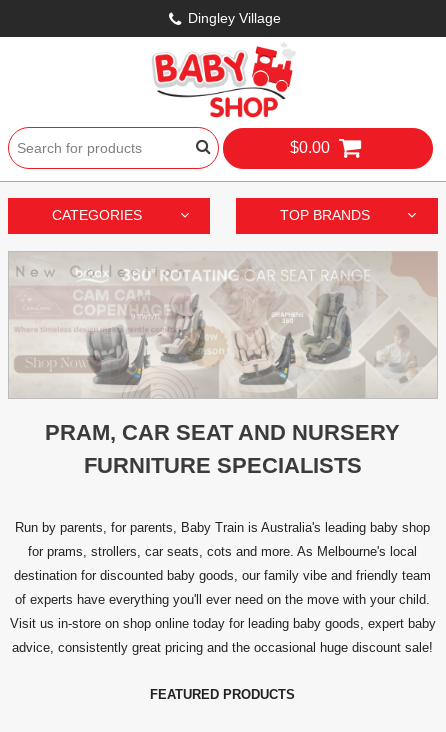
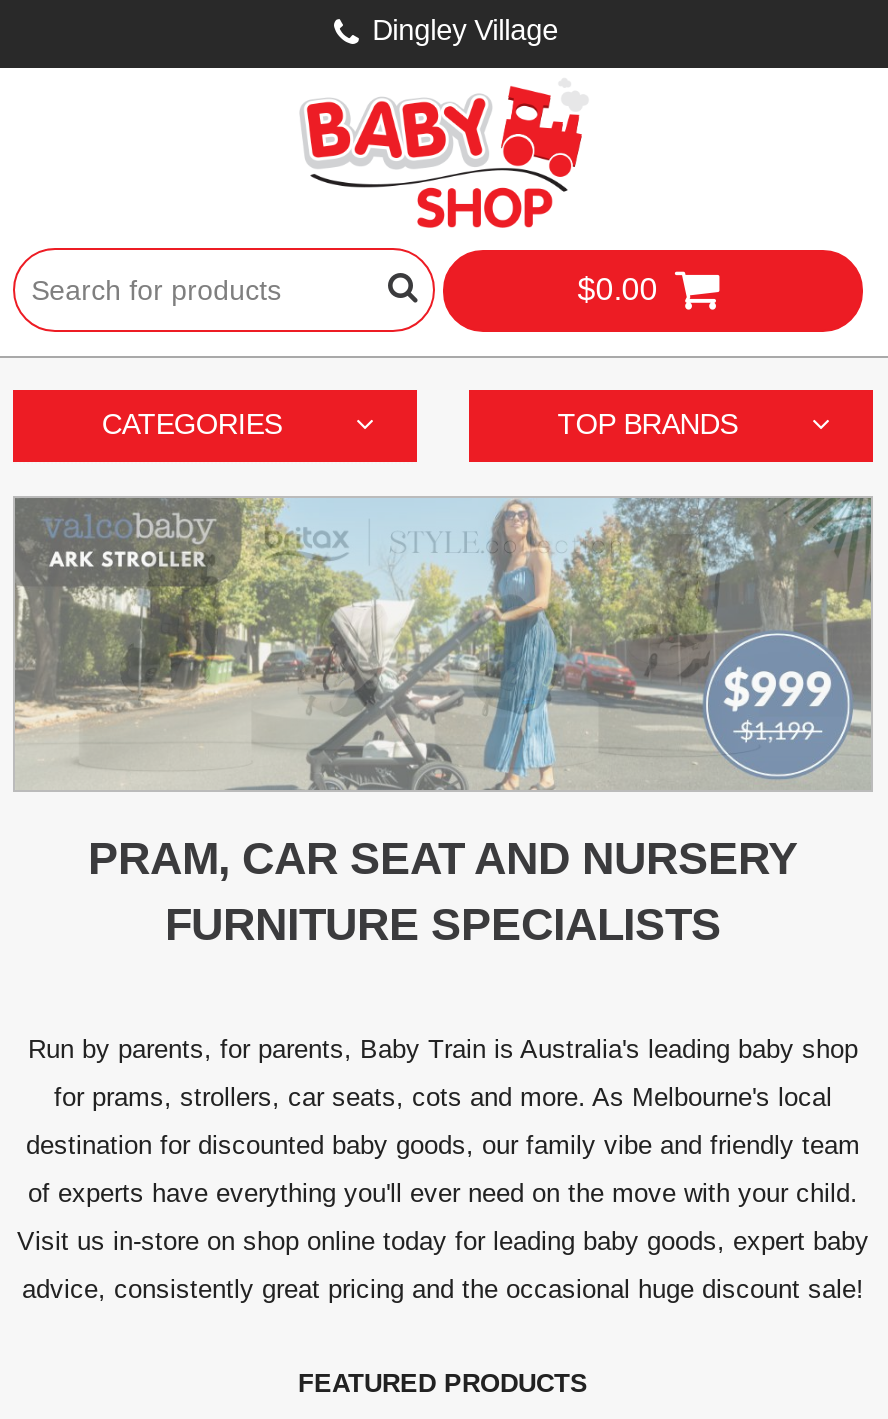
- [image]
+ [image]
